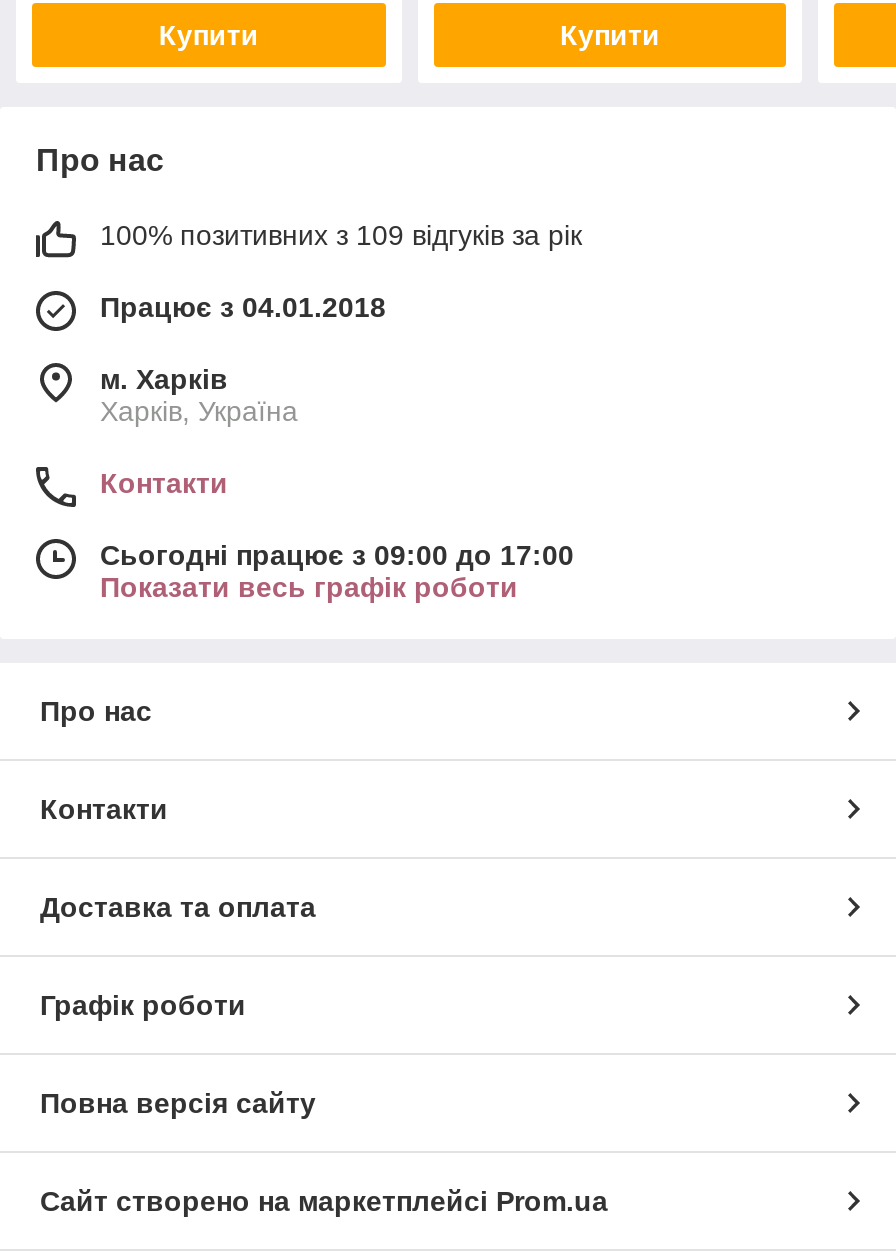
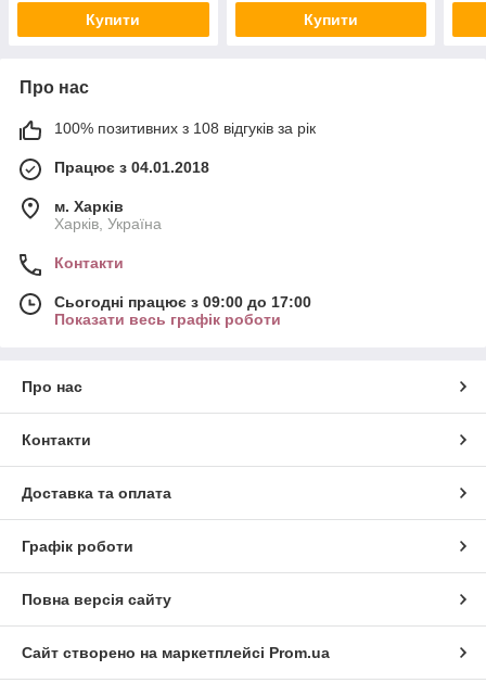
- 100% позитивних з 109 відгуків за рік
+ 100% позитивних з 108 відгуків за рік
